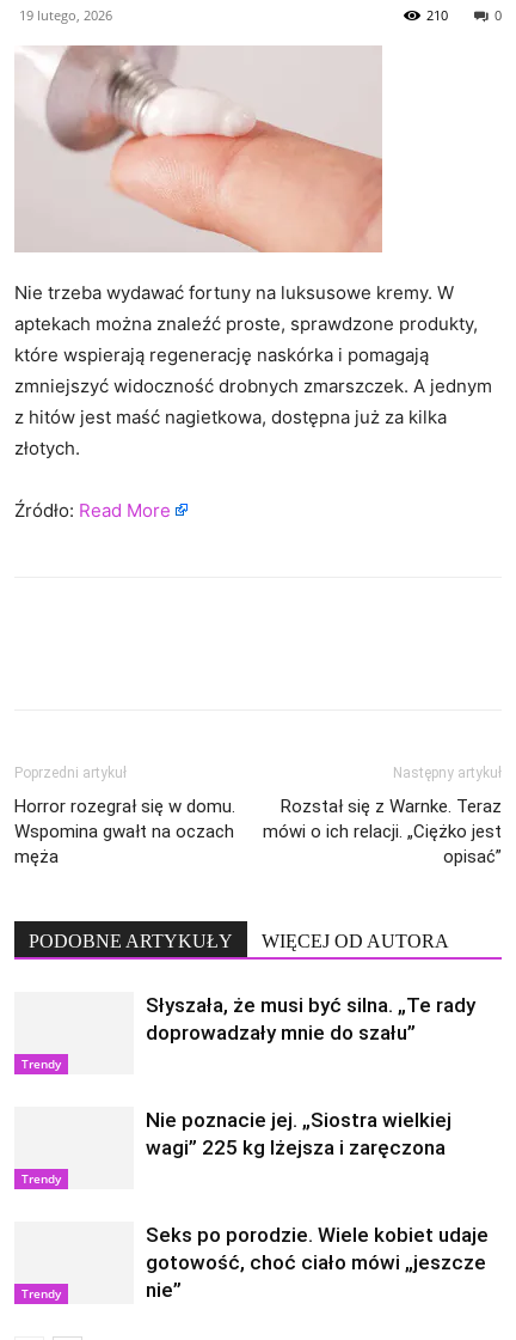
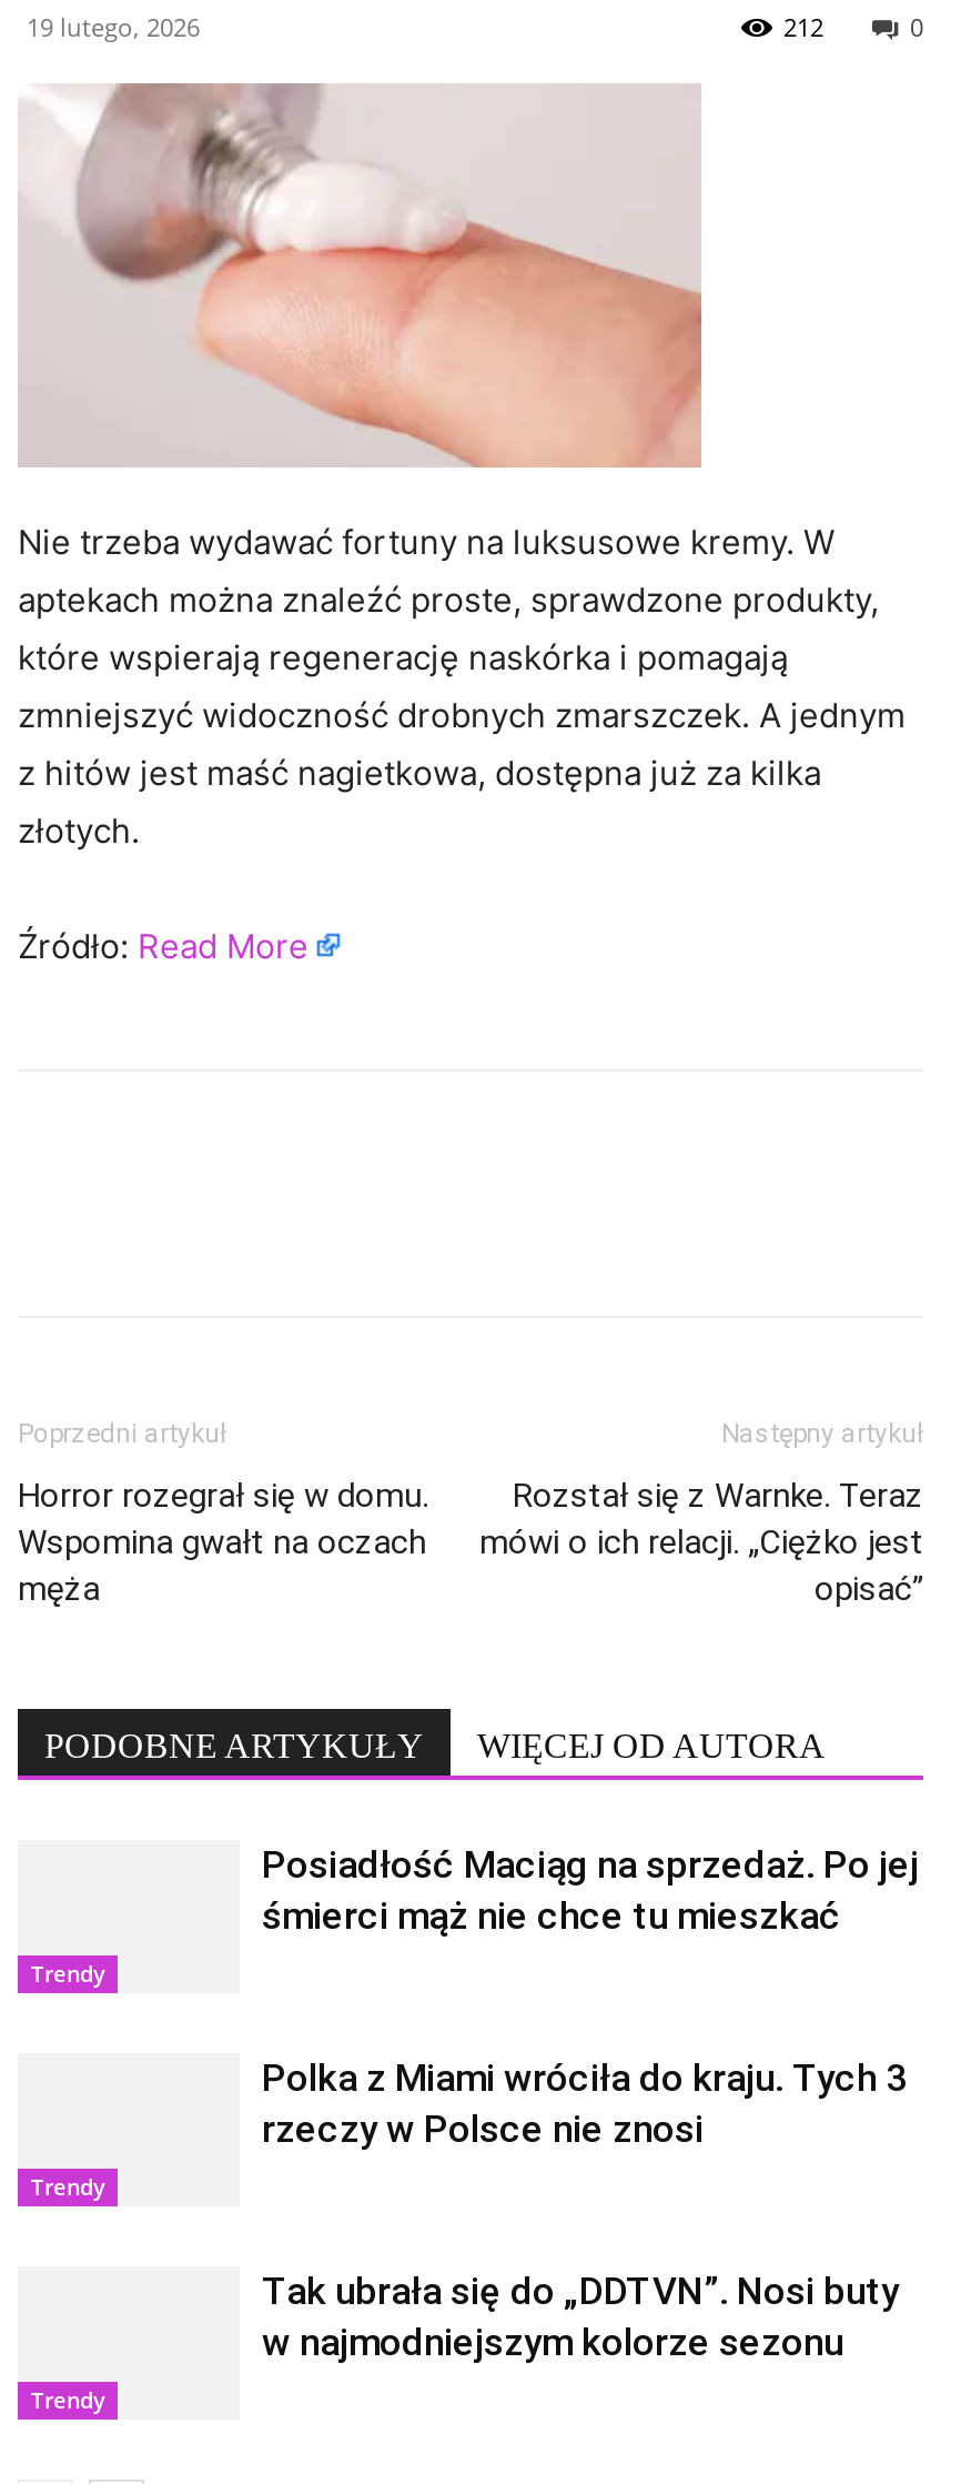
- 210
+ 212

- Słyszała, że musi być silna. „Te rady
- doprowadzały mnie do szału”
+ Posiadłość Maciąg na sprzedaż. Po jej
+ śmierci mąż nie chce tu mieszkać

- Nie poznacie jej. „Siostra wielkiej
- wagi” 225 kg lżejsza i zaręczona
+ Polka z Miami wróciła do kraju. Tych 3
+ rzeczy w Polsce nie znosi

- Seks po porodzie. Wiele kobiet udaje
- gotowość, choć ciało mówi „jeszcze
- nie”
+ Tak ubrała się do „DDTVN”. Nosi buty
+ w najmodniejszym kolorze sezonu
